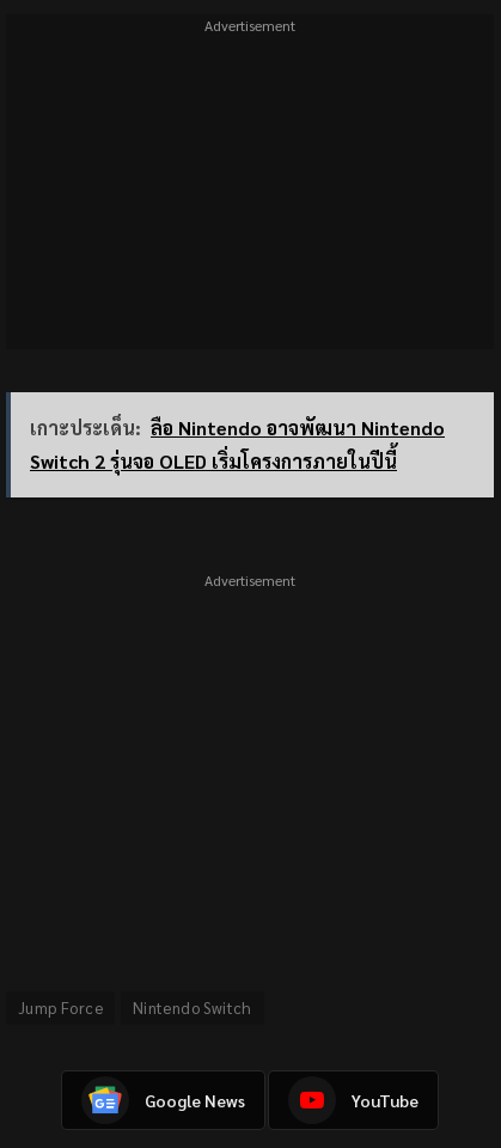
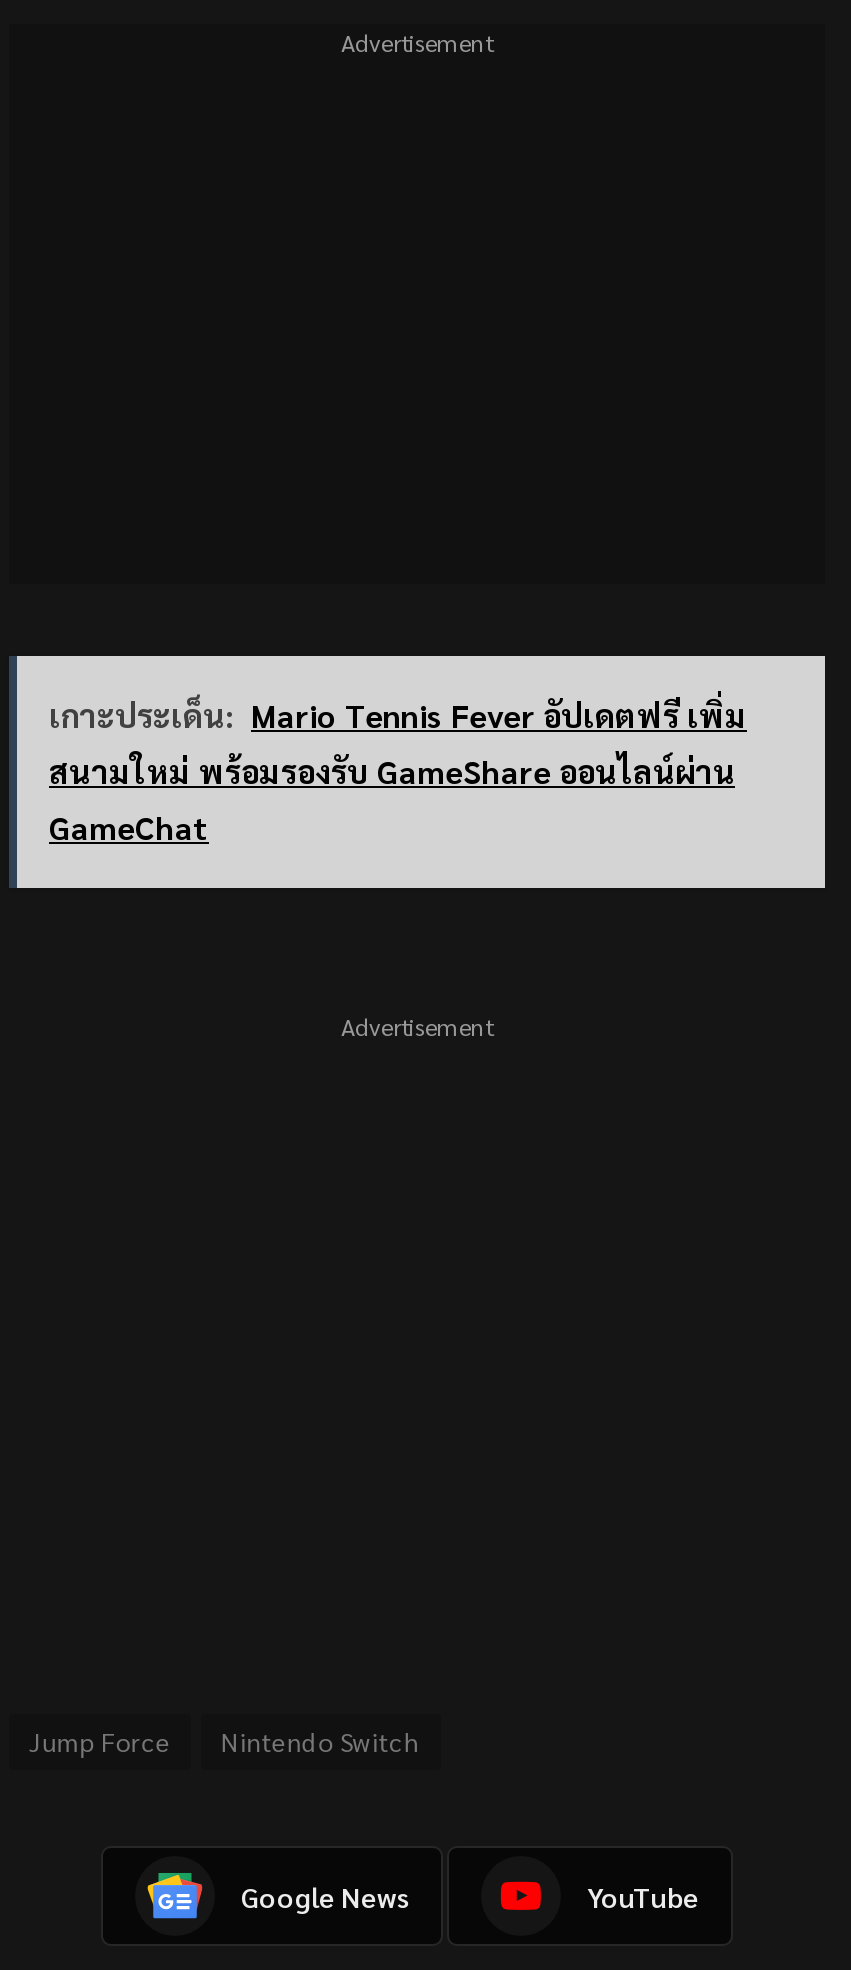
- เกาะประเด็น: ลือ Nintendo อาจพัฒนา Nintendo
- Switch 2 รุ่นจอ OLED เริ่มโครงการภายในปีนี้
+ เกาะประเด็น: Mario Tennis Fever อัปเดตฟรี เพิ่ม
+ สนามใหม่ พร้อมรองรับ GameShare ออนไลน์ผ่าน
+ GameChat
